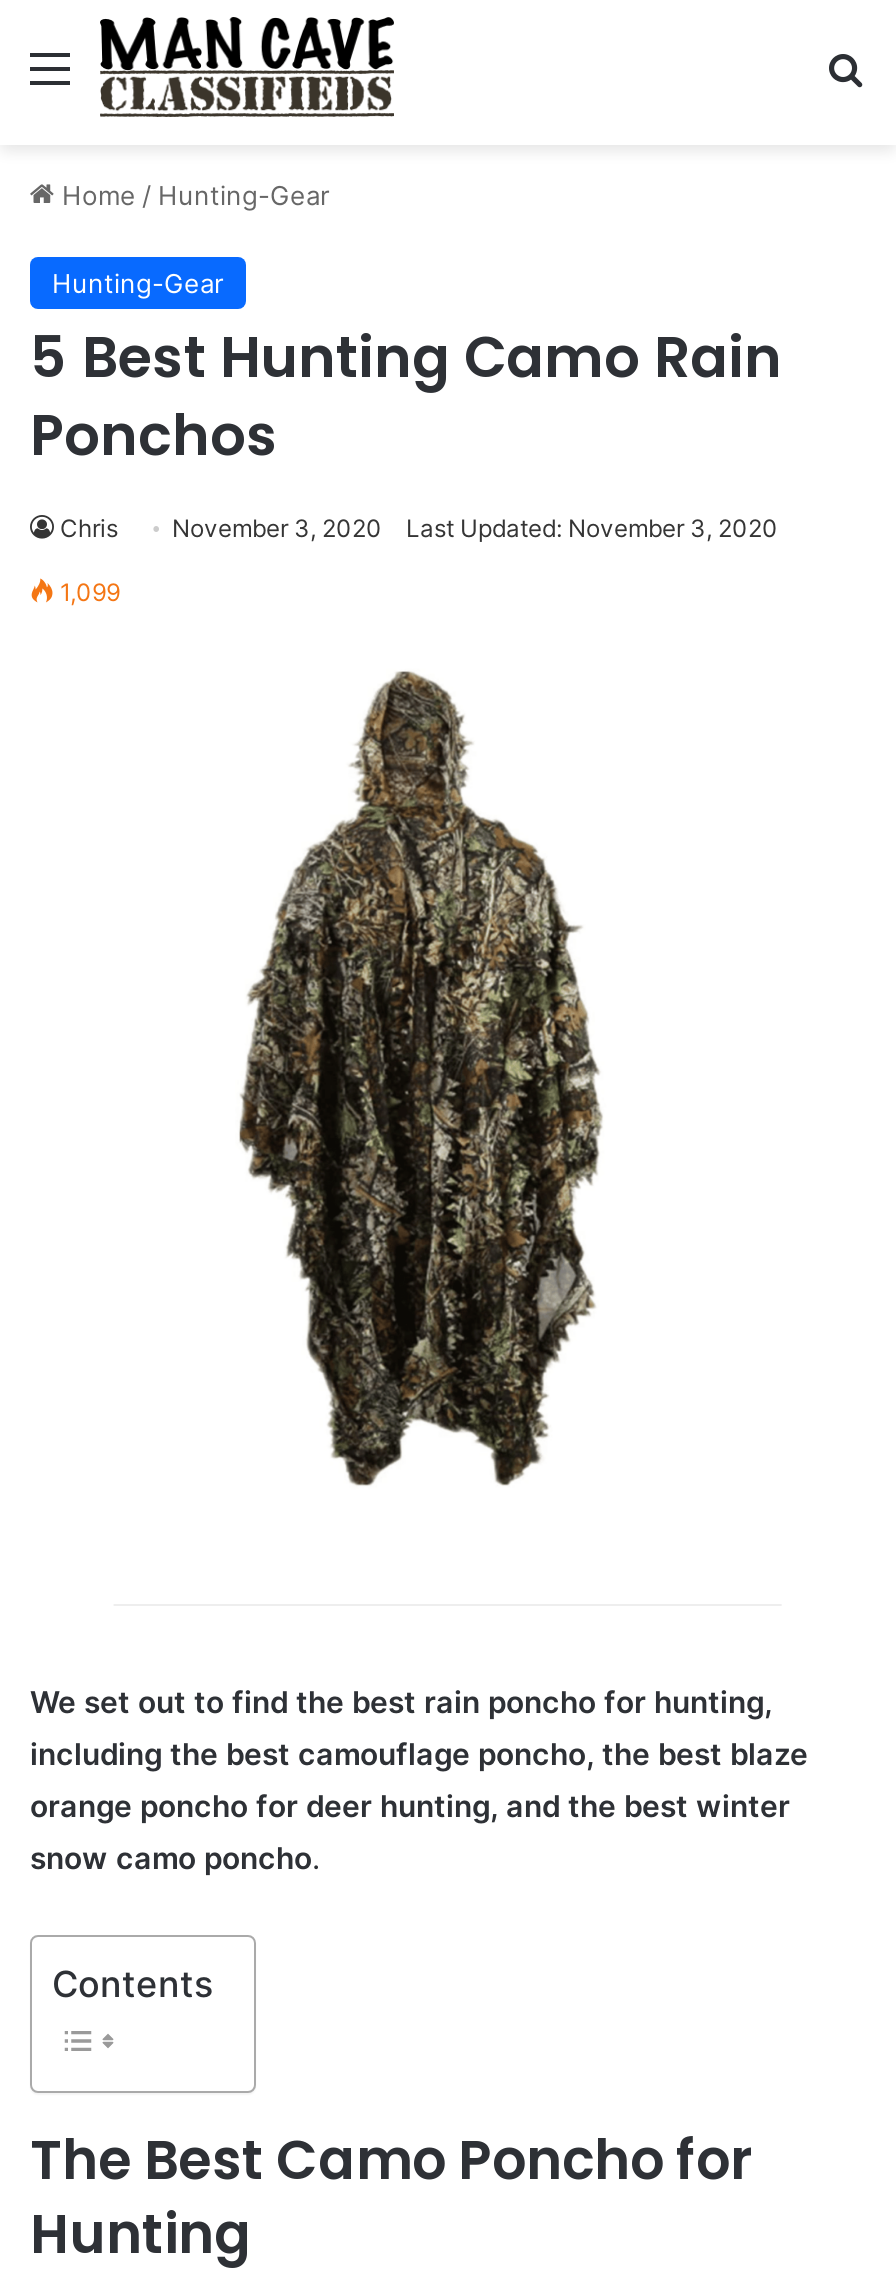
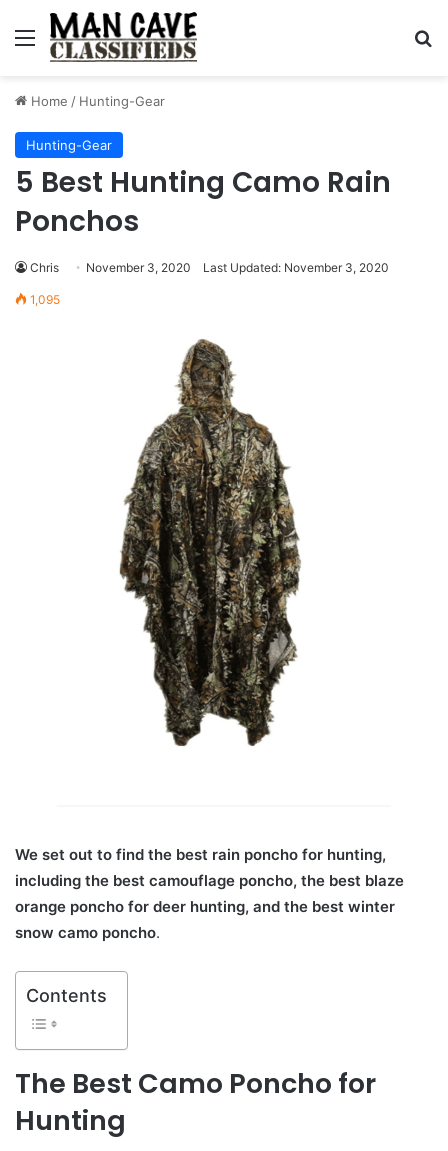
- 1,099
+ 1,095
